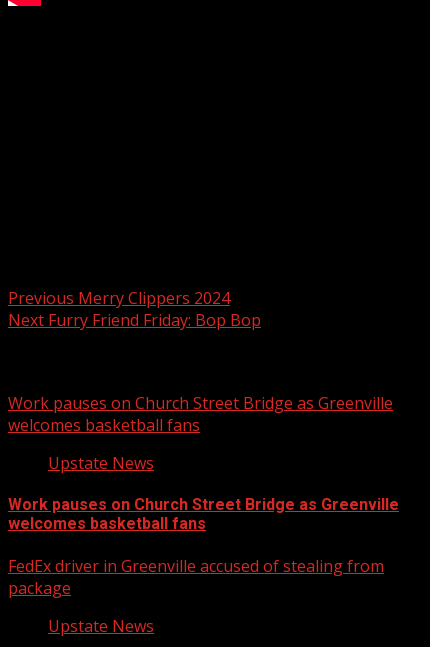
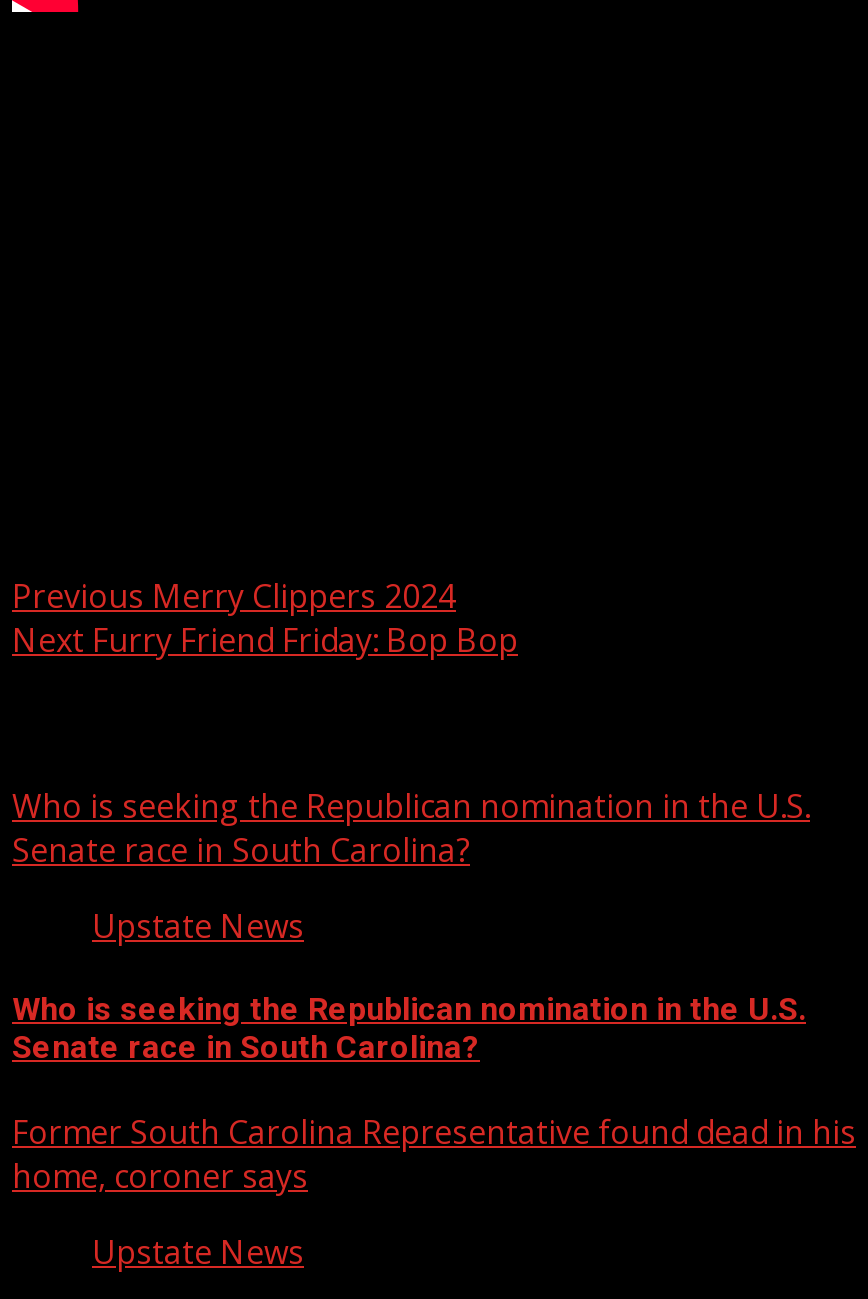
- Work pauses on Church Street Bridge as Greenville
- welcomes basketball fans
+ Who is seeking the Republican nomination in the U.S.
+ Senate race in South Carolina?

- Work pauses on Church Street Bridge as Greenville
- welcomes basketball fans
+ Who is seeking the Republican nomination in the U.S.
+ Senate race in South Carolina?

- FedEx driver in Greenville accused of stealing from
- package
+ Former South Carolina Representative found dead in his
+ home, coroner says
